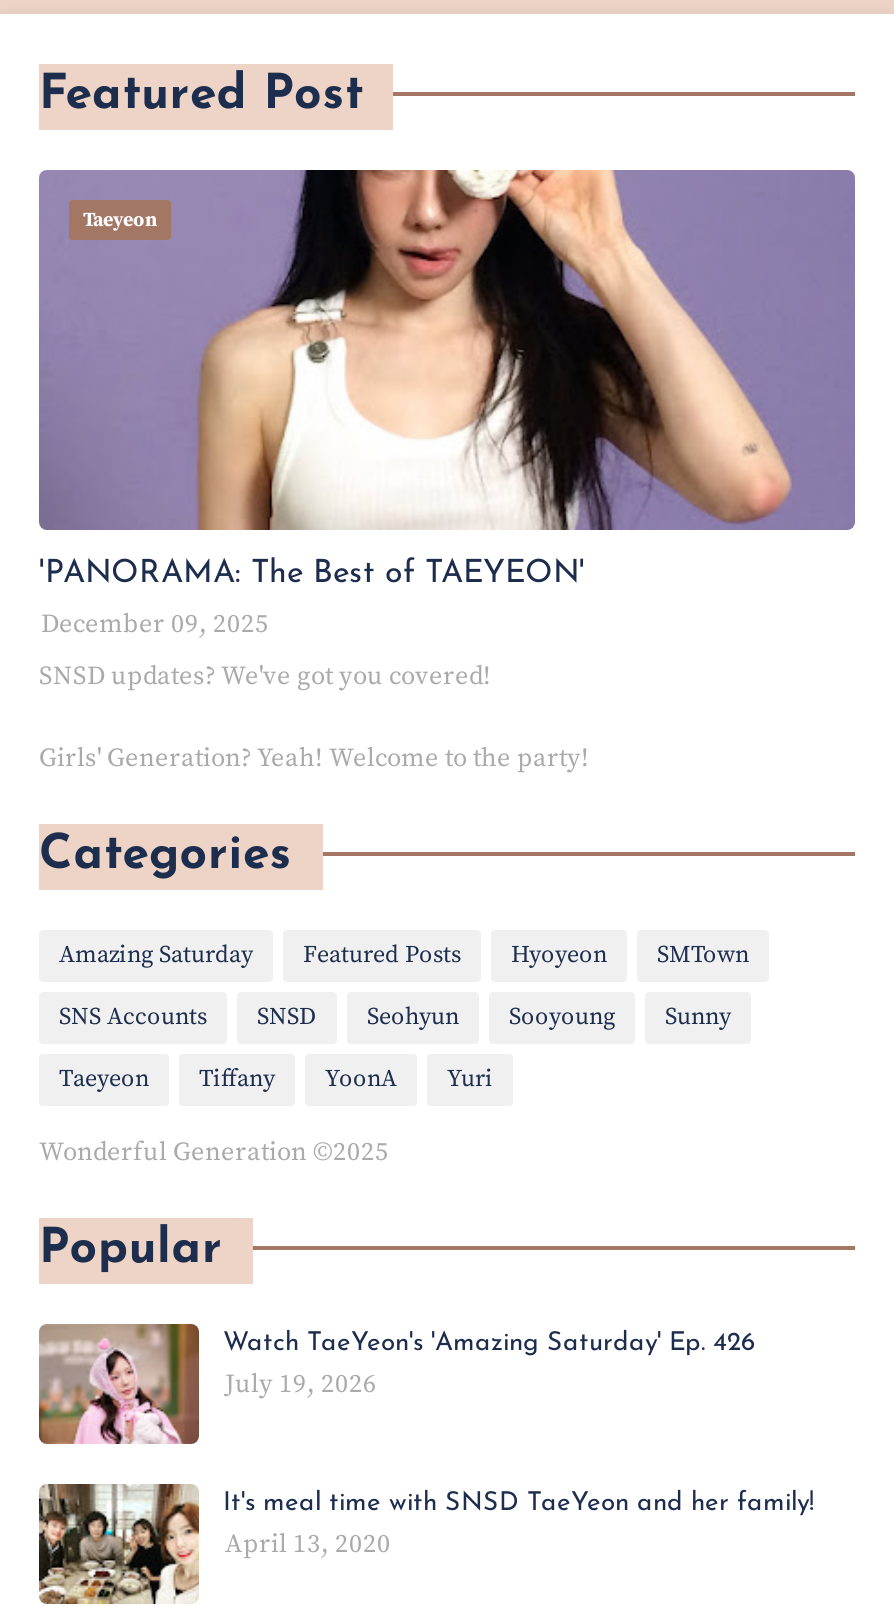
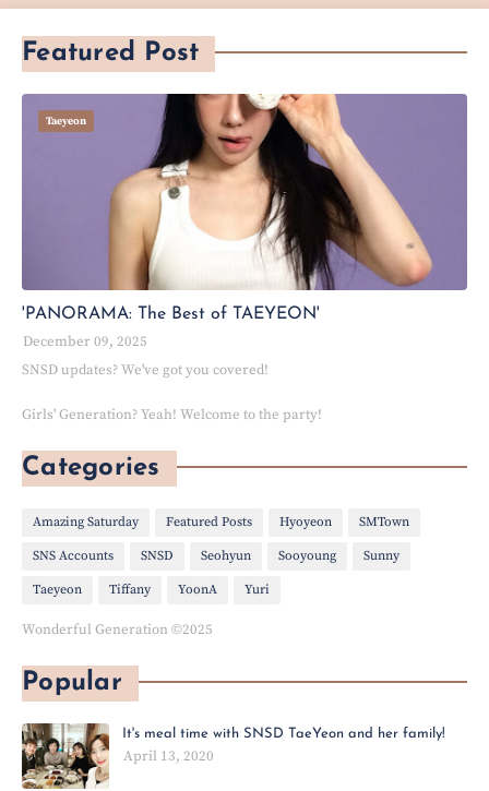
- [image]
- Watch TaeYeon's 'Amazing Saturday' Ep. 426
- July 19, 2026
